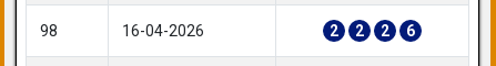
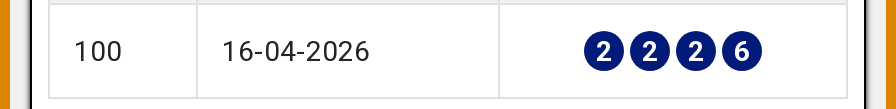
- 98
+ 100
